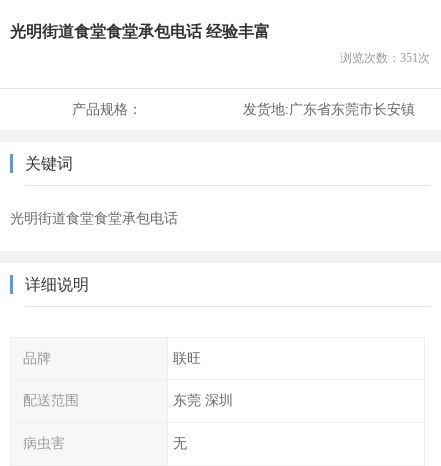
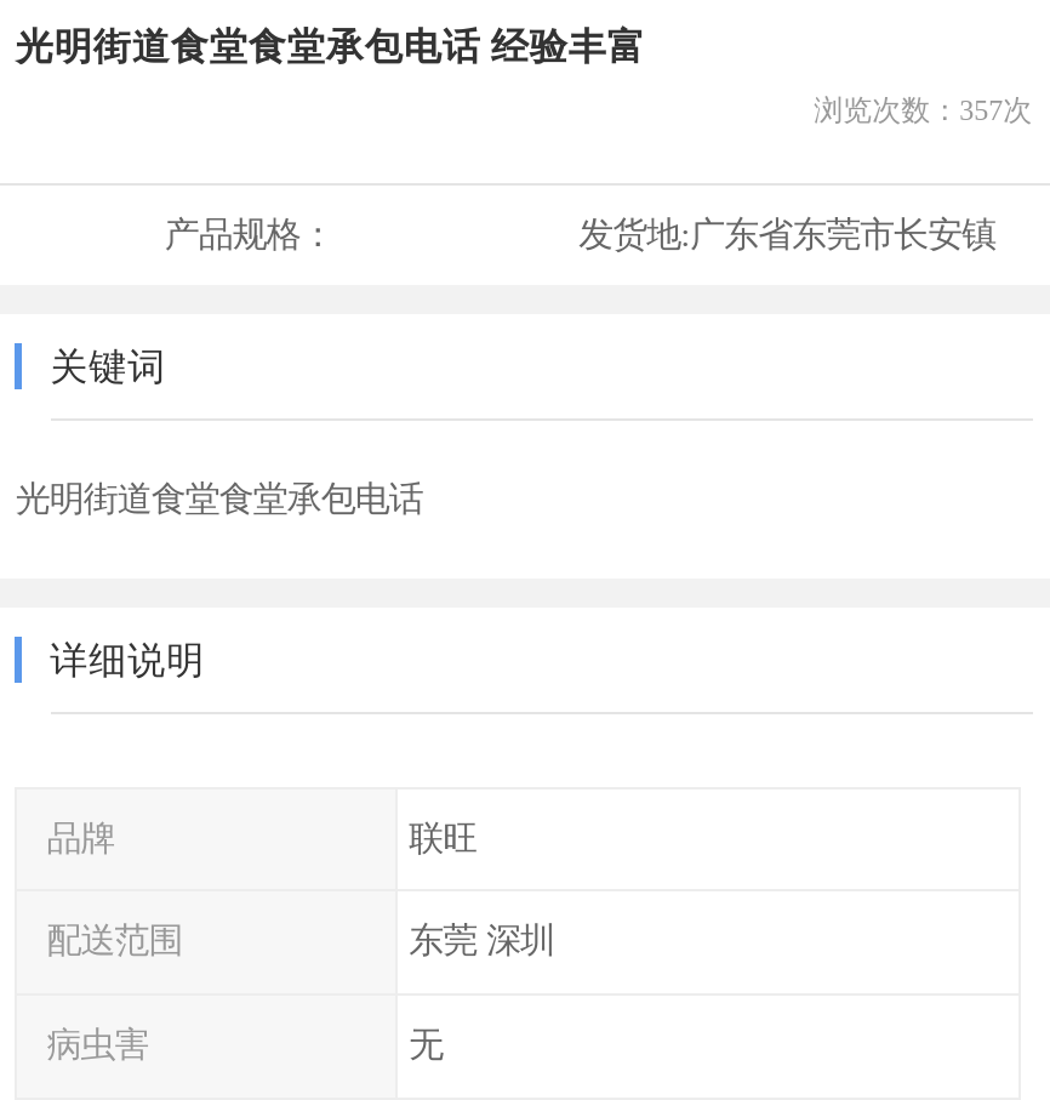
- 浏览次数：351次
+ 浏览次数：357次
